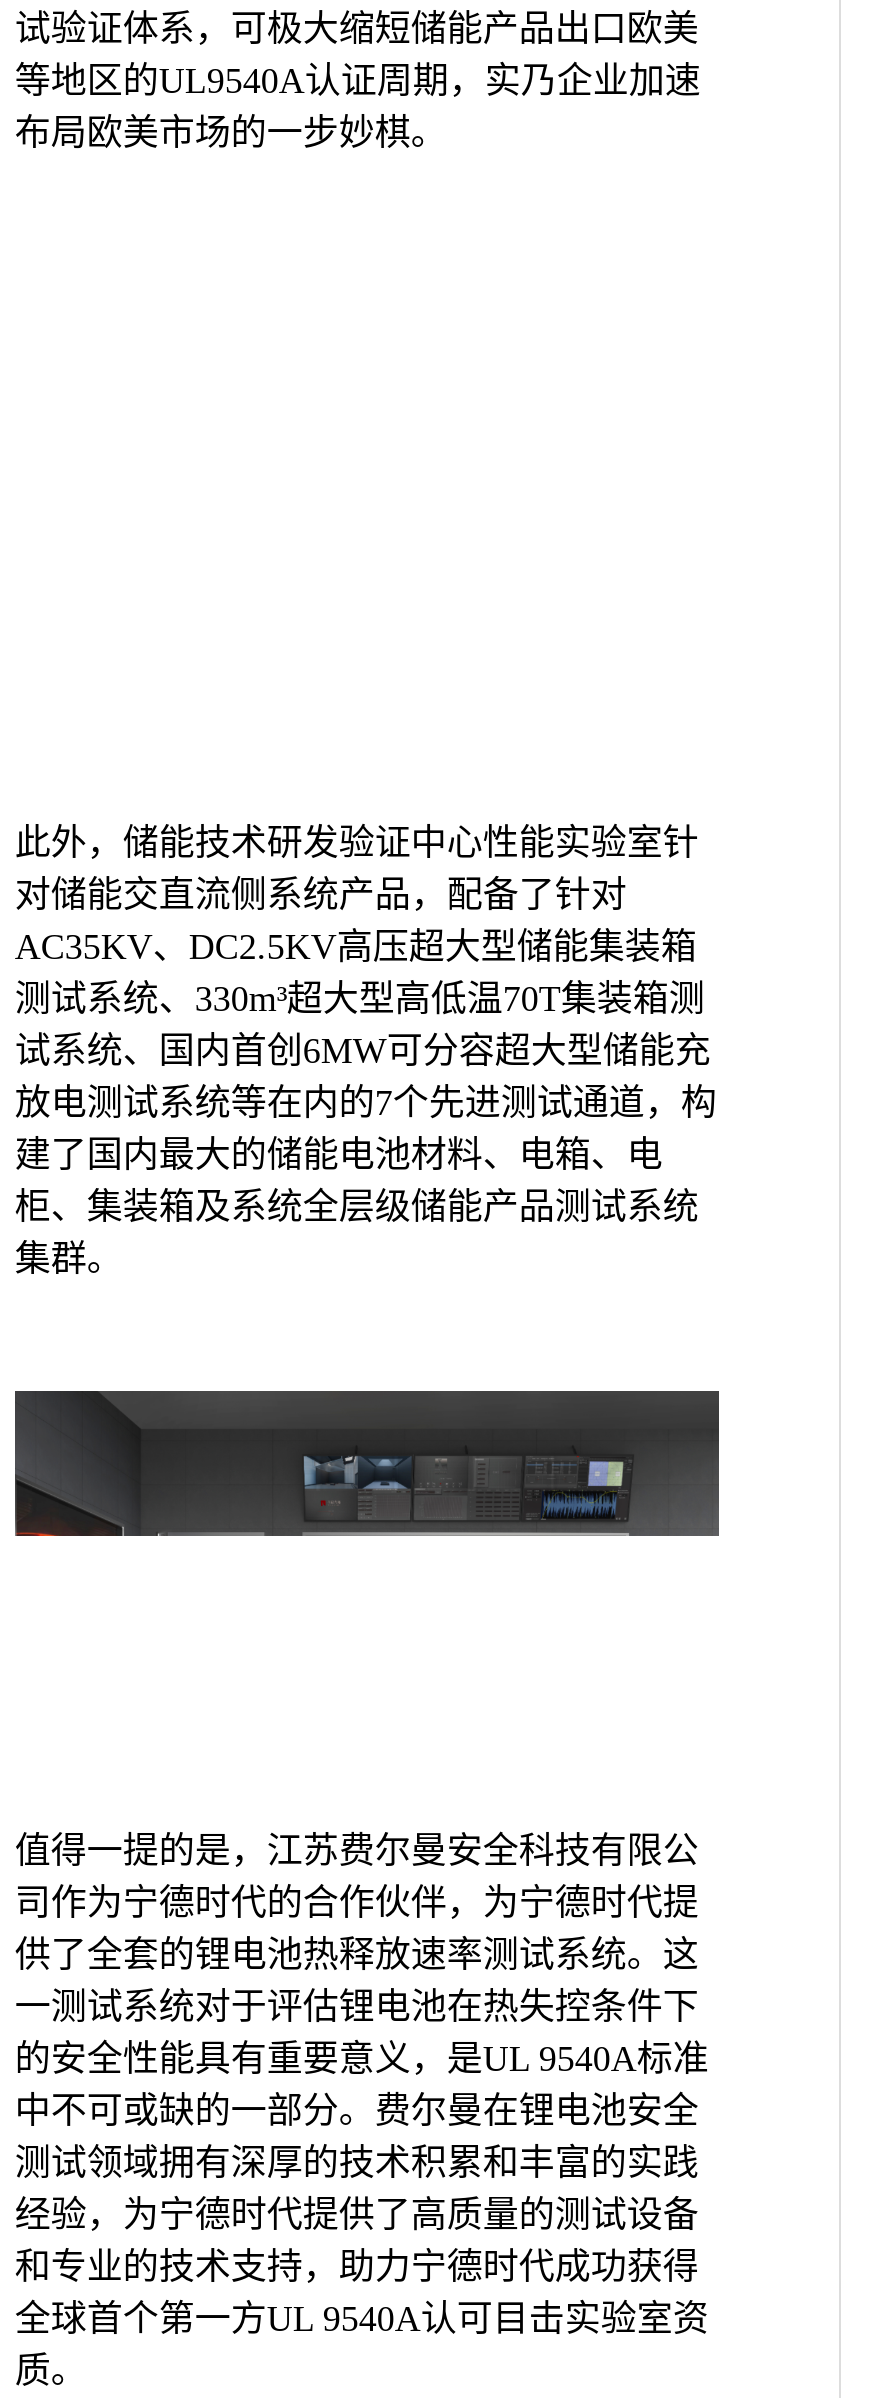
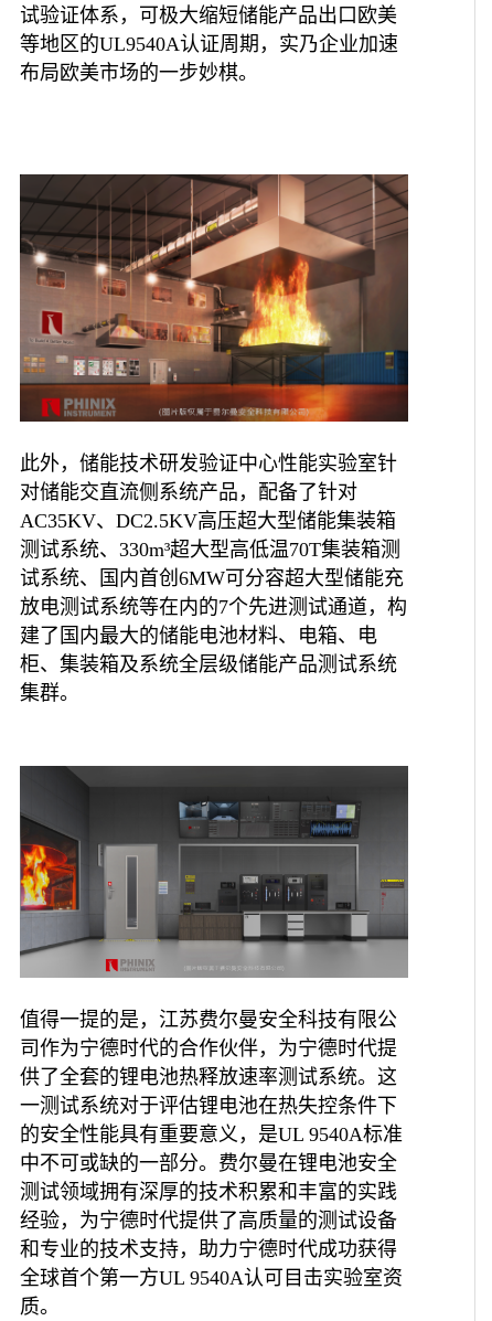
+ [image]

+ [image]
